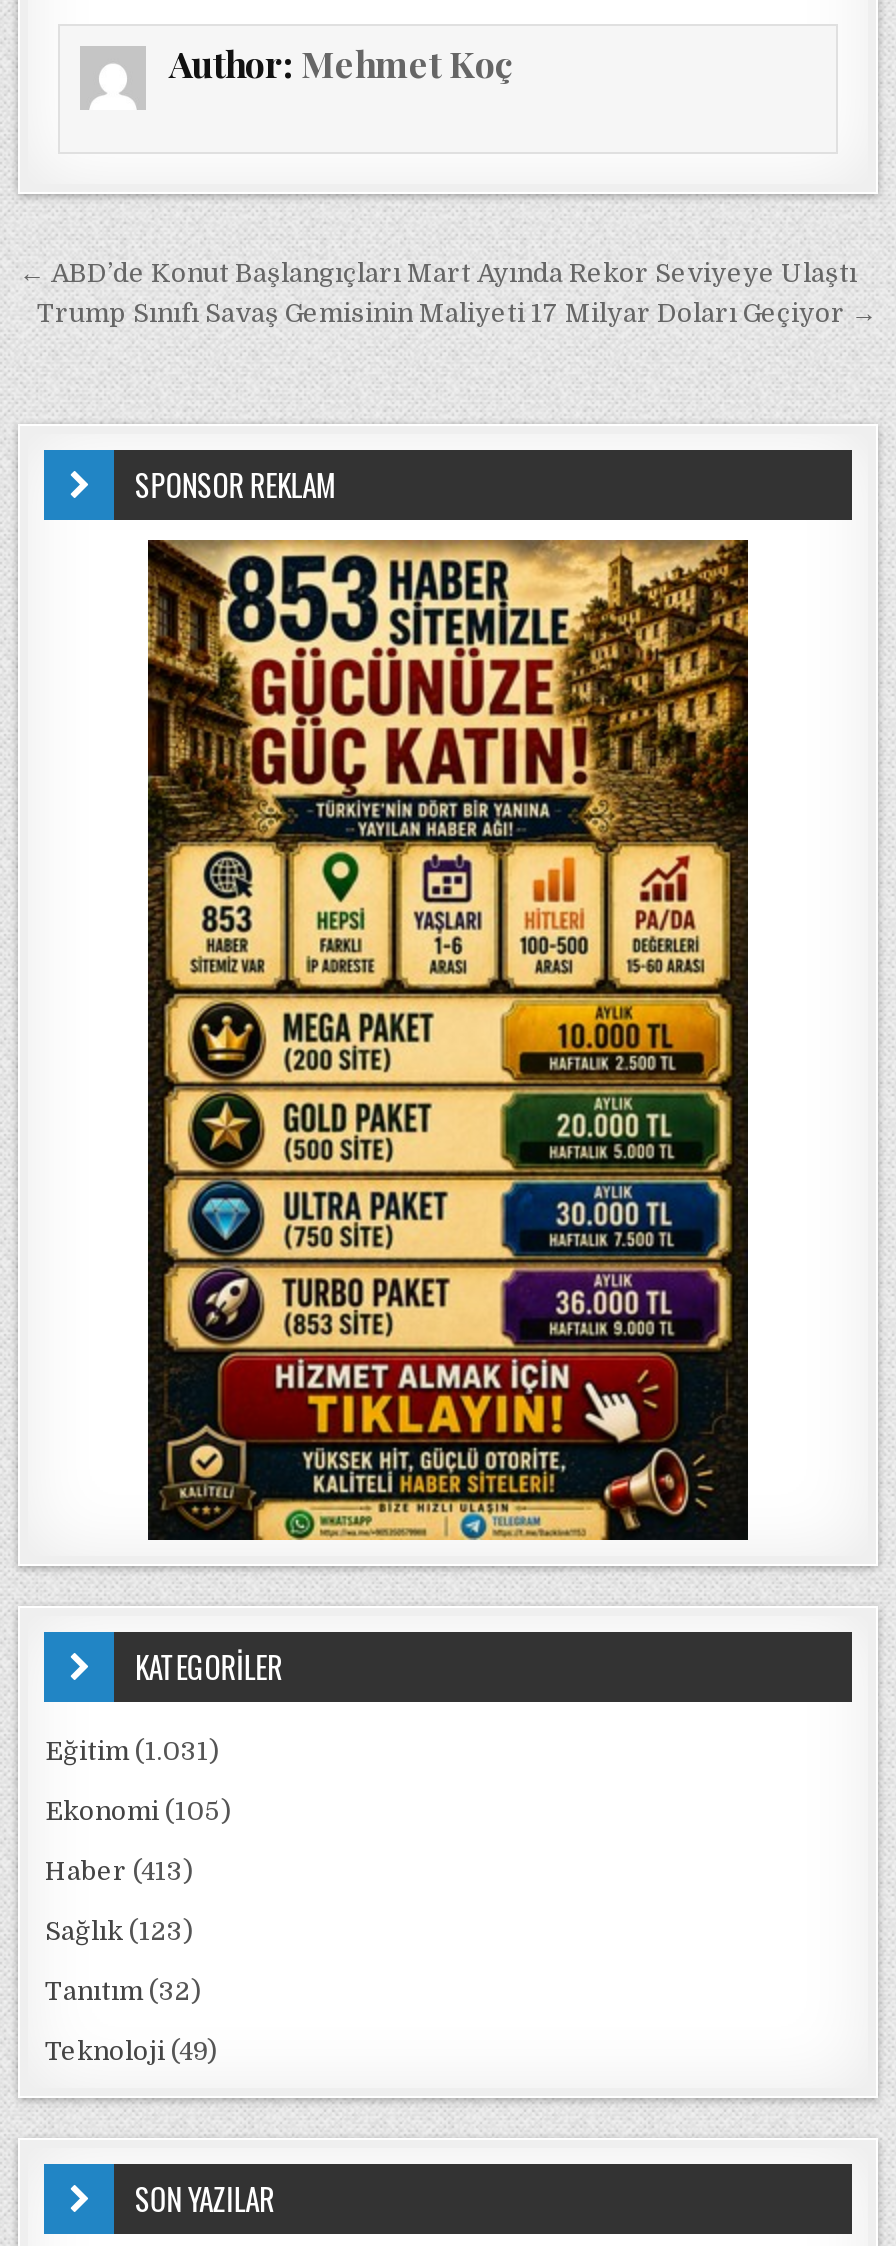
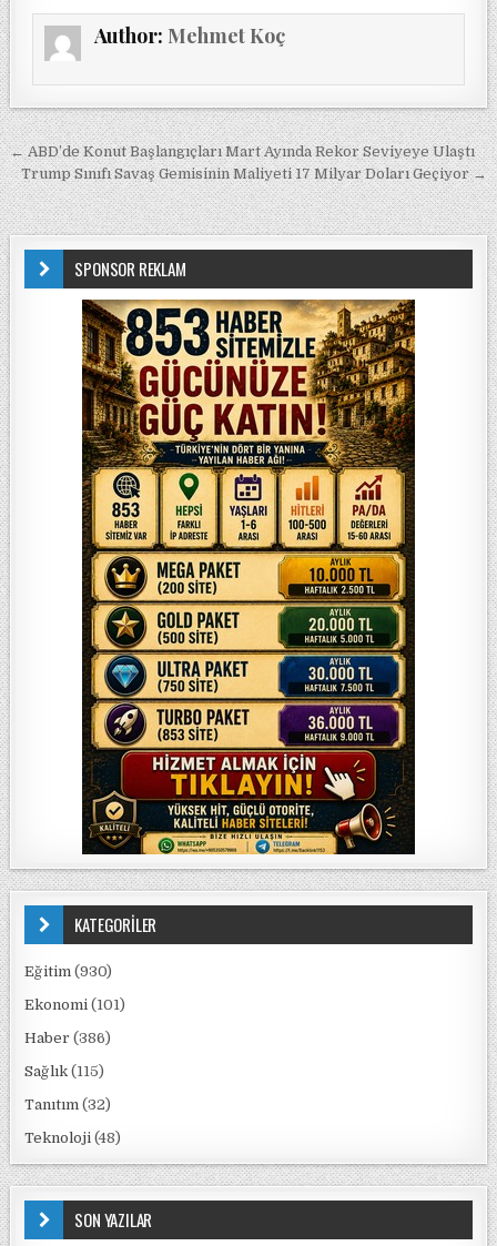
- Eğitim (1.031)
+ Eğitim (930)

- Ekonomi (105)
+ Ekonomi (101)

- Haber (413)
+ Haber (386)

- Sağlık (123)
+ Sağlık (115)

- Teknoloji (49)
+ Teknoloji (48)
